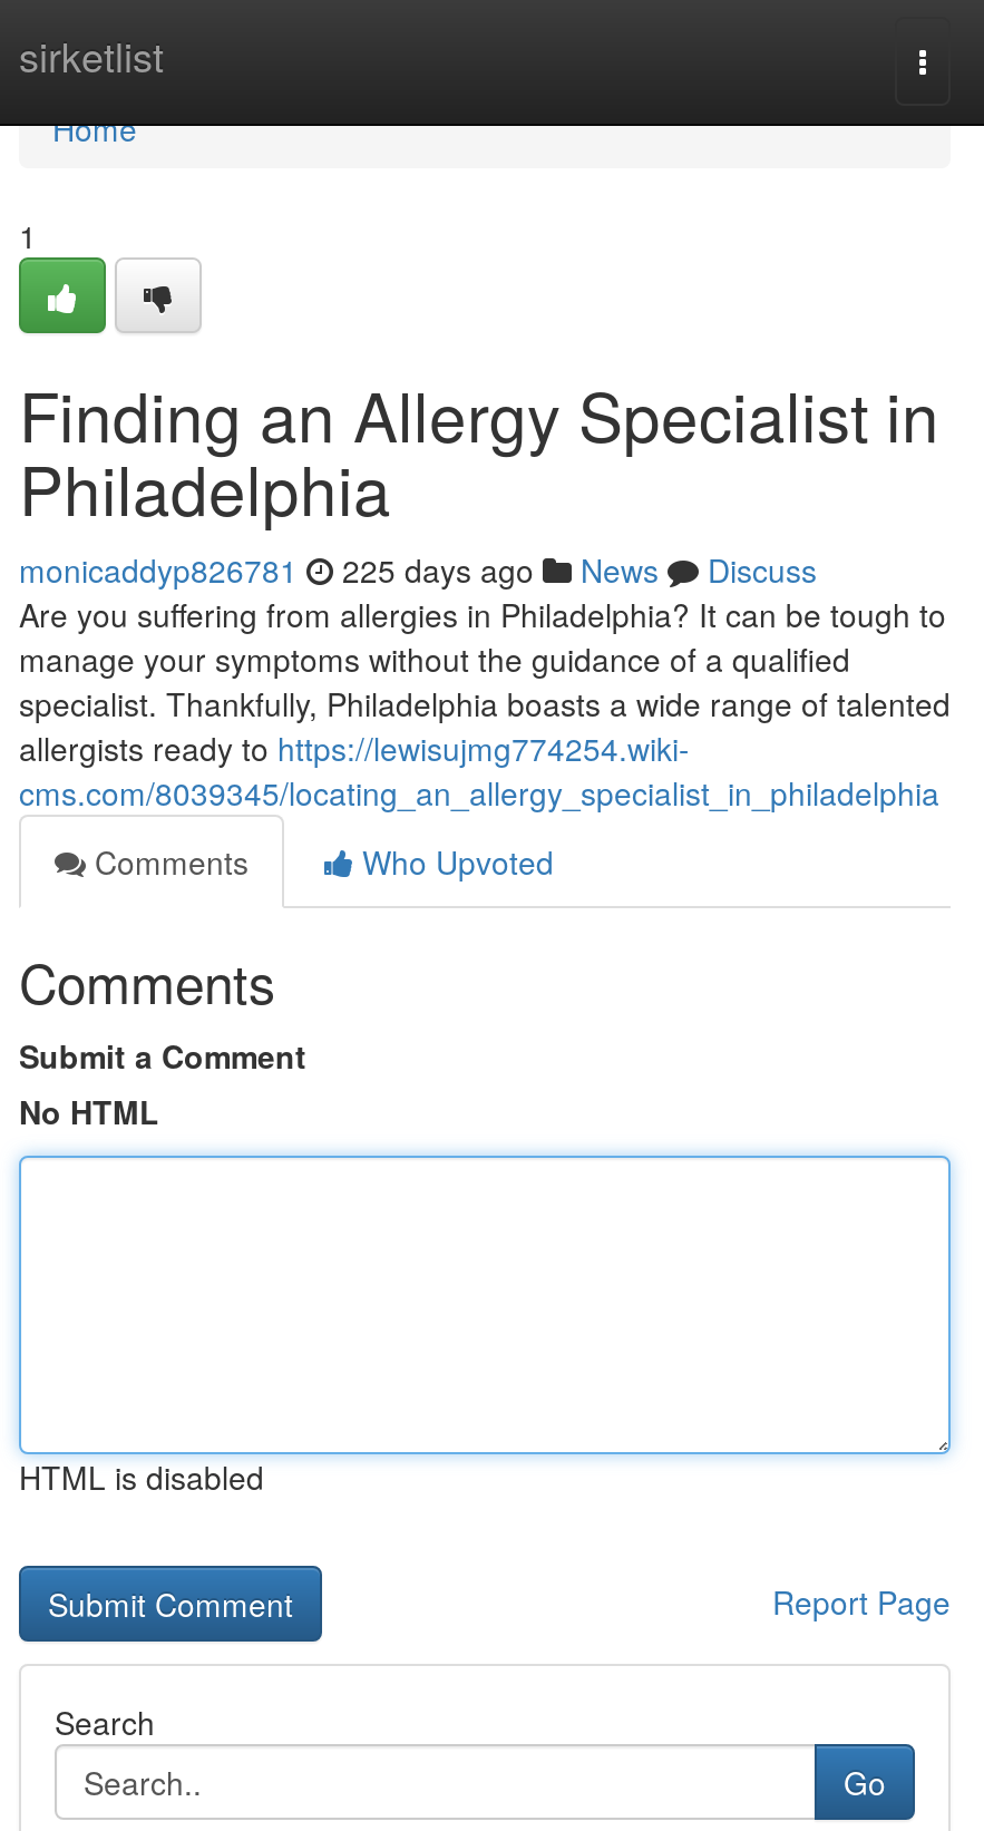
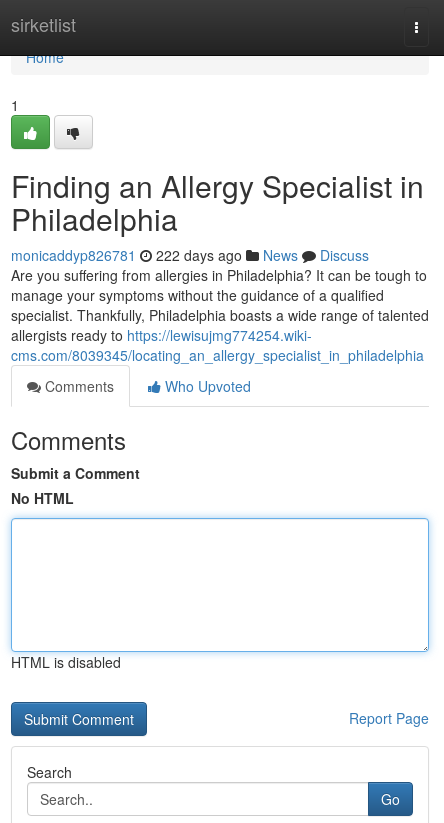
- monicaddyp826781 225 days ago News Discuss
+ monicaddyp826781 222 days ago News Discuss
